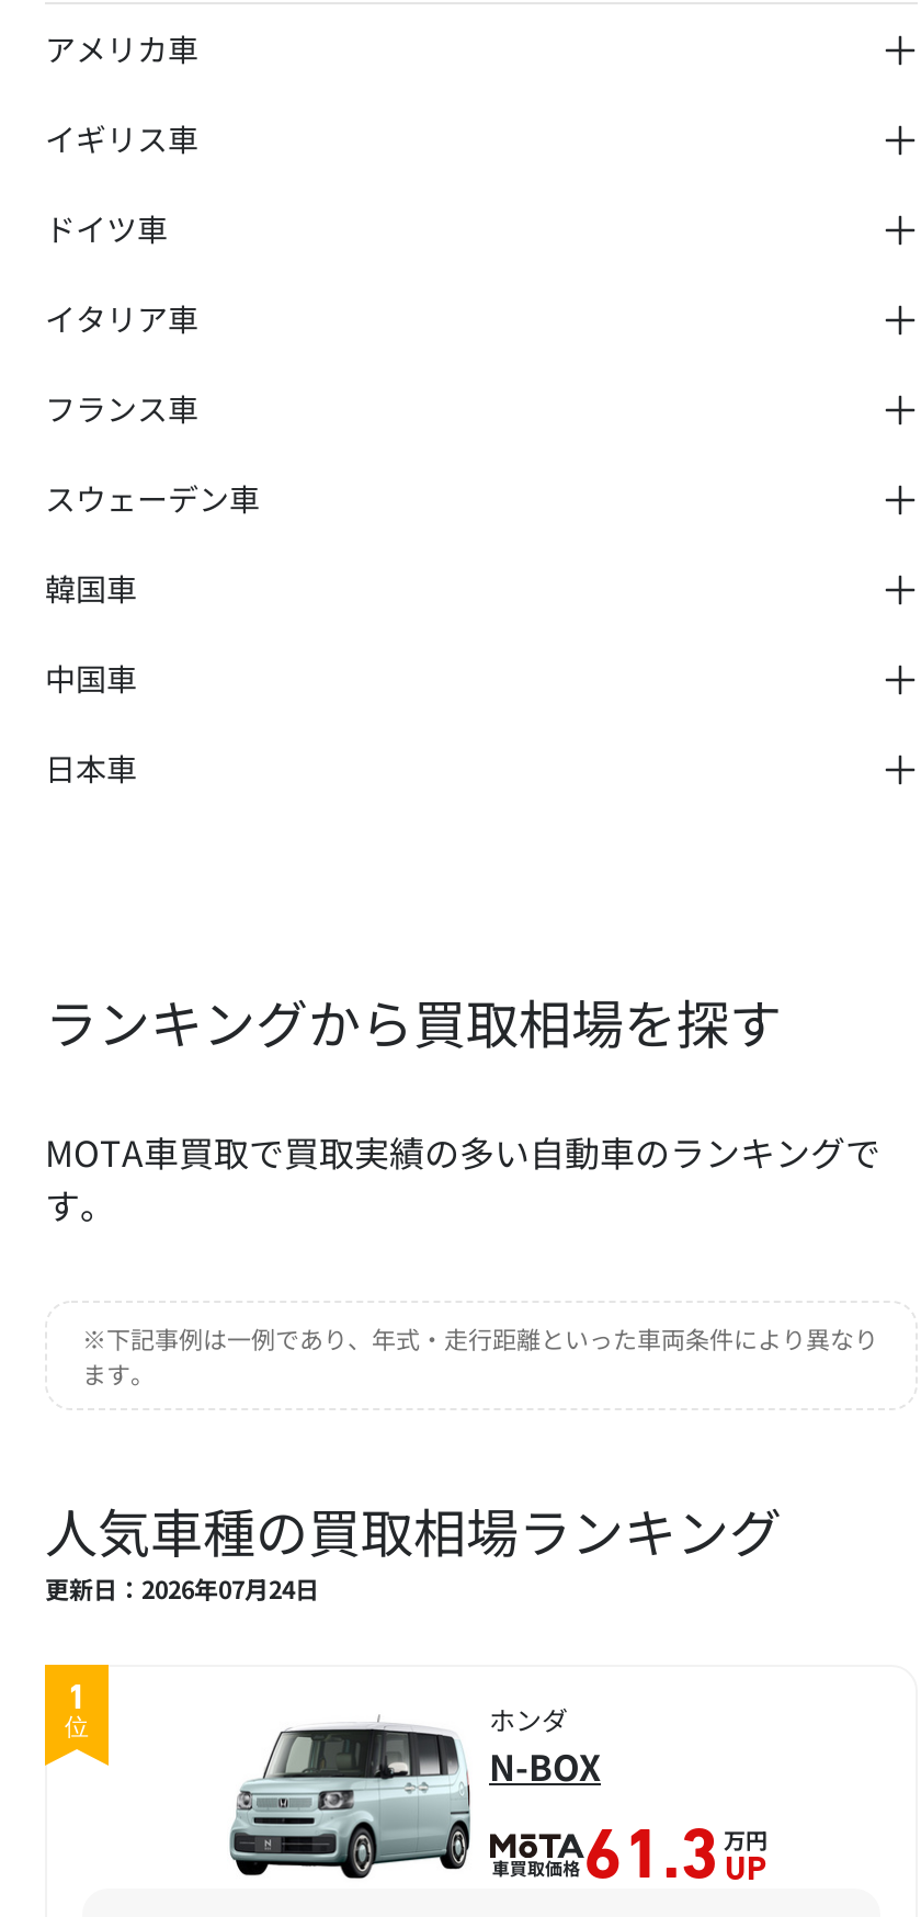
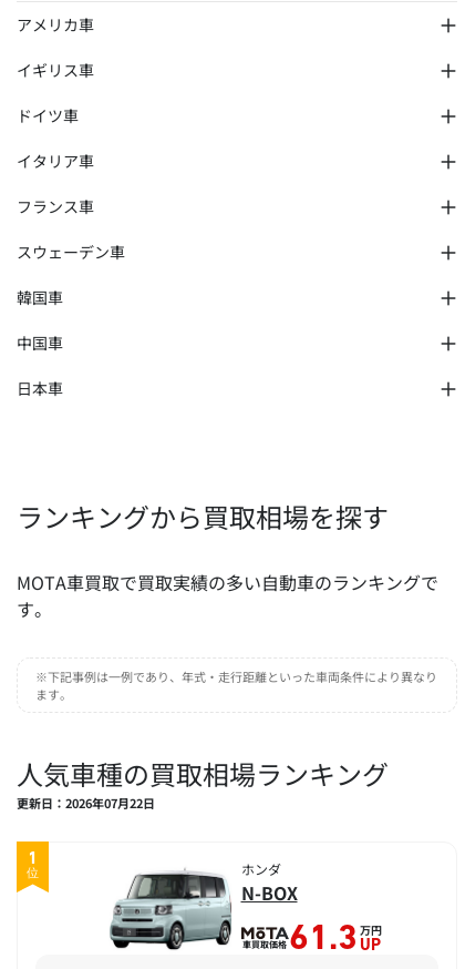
- 更新日：2026年07月24日
+ 更新日：2026年07月22日
